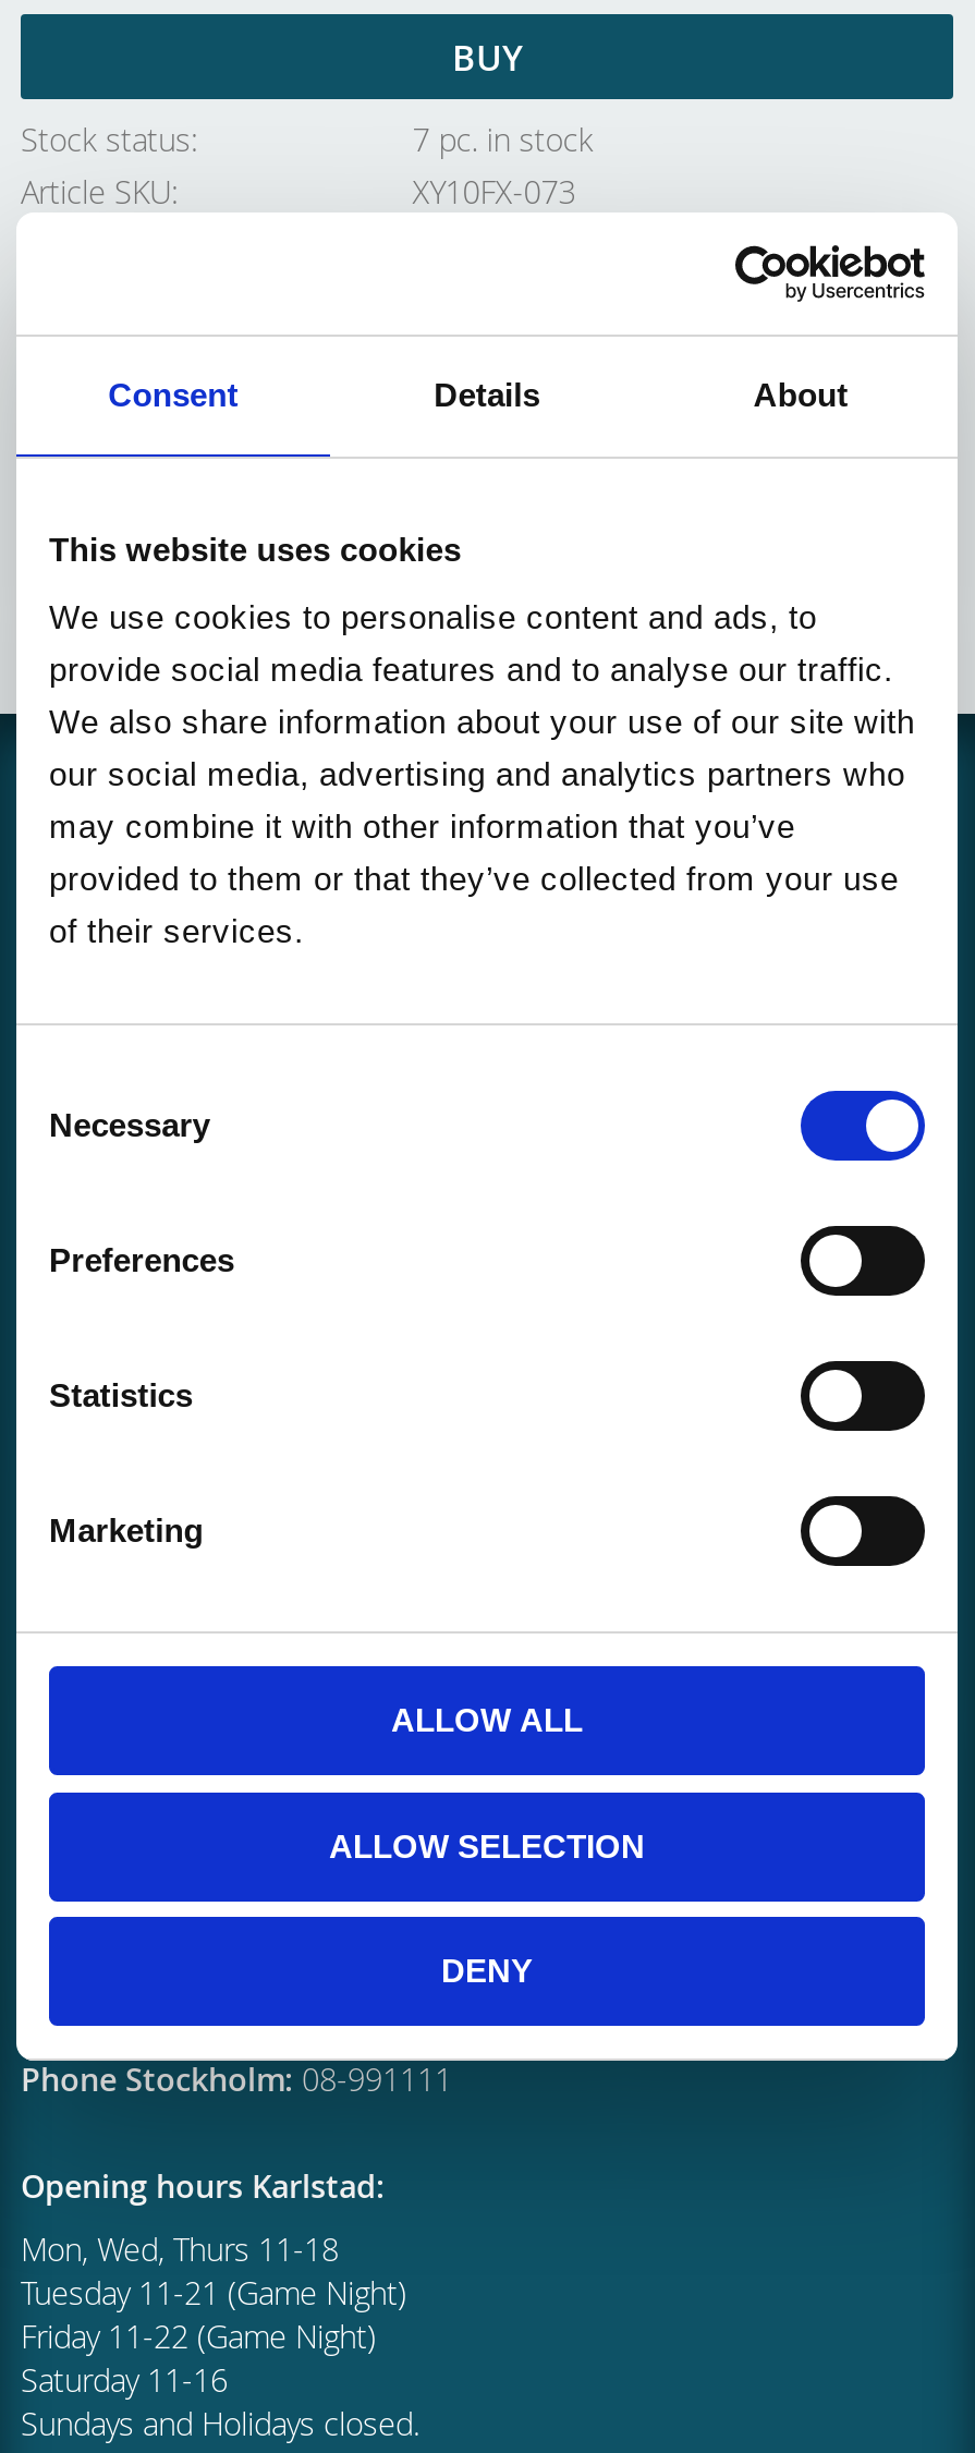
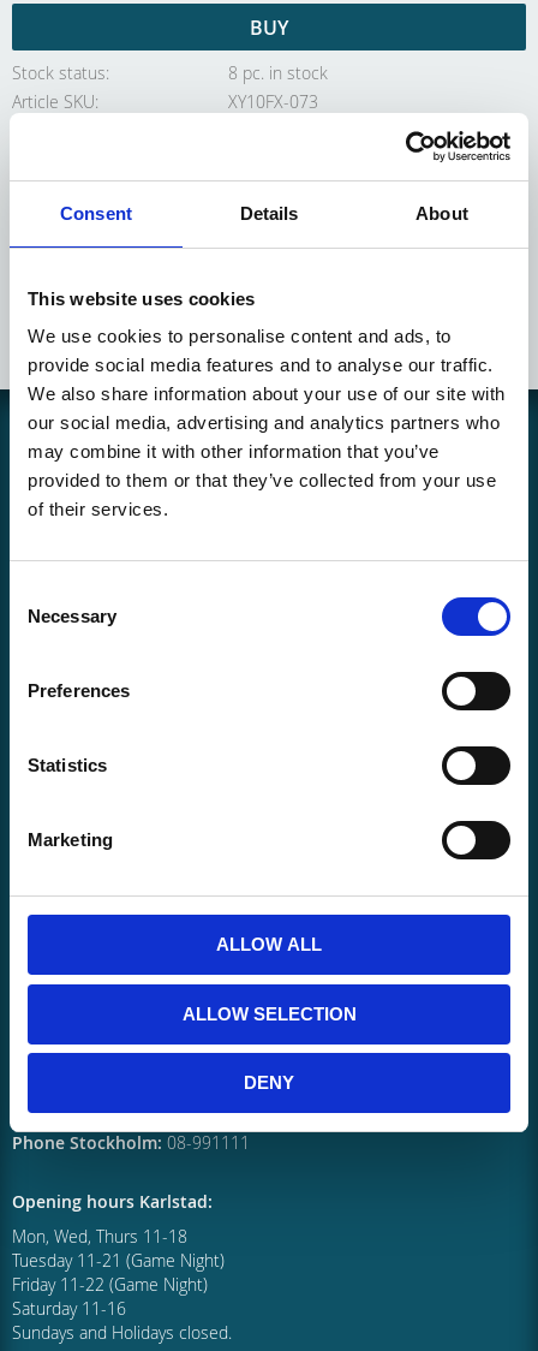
- 7 pc. in stock
+ 8 pc. in stock
